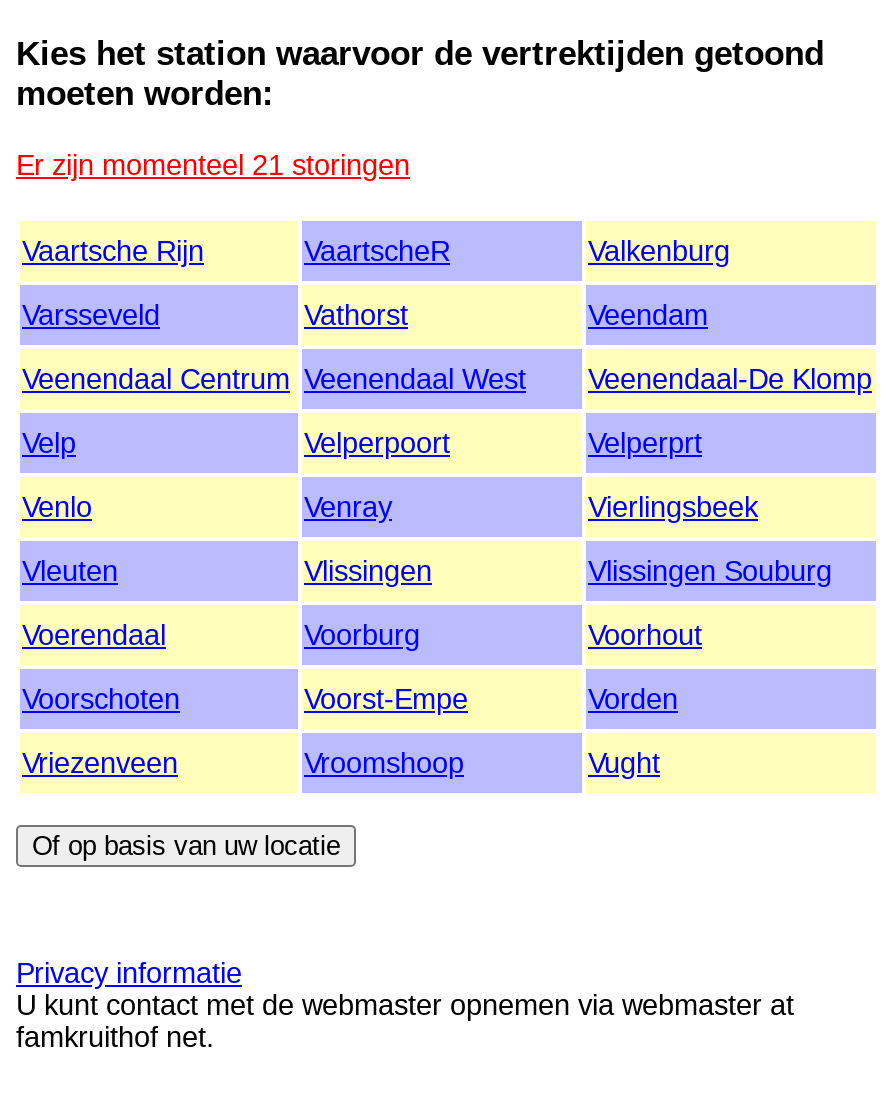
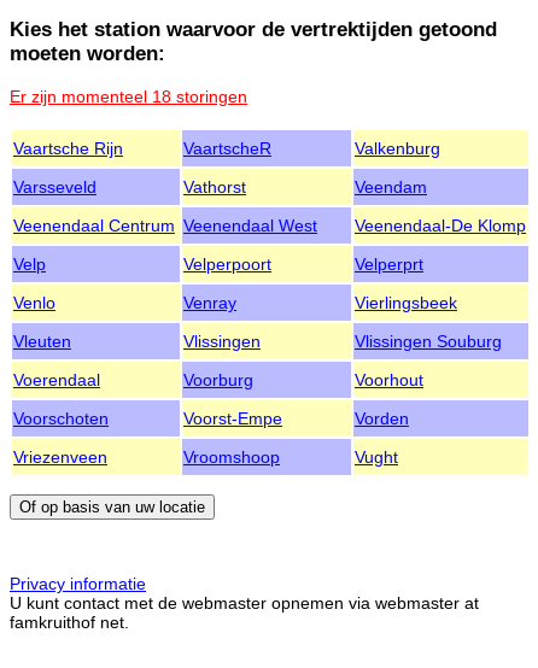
- Er zijn momenteel 21 storingen
+ Er zijn momenteel 18 storingen
